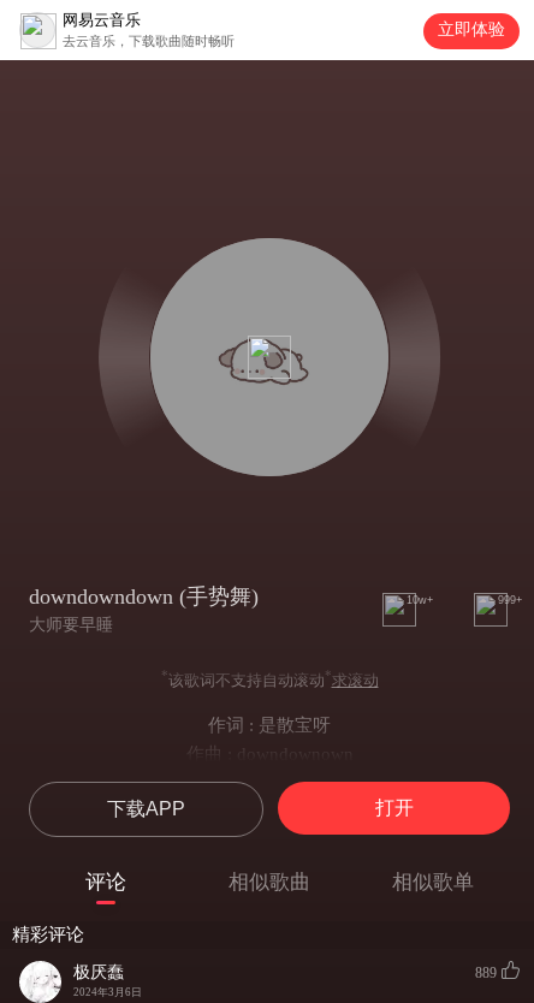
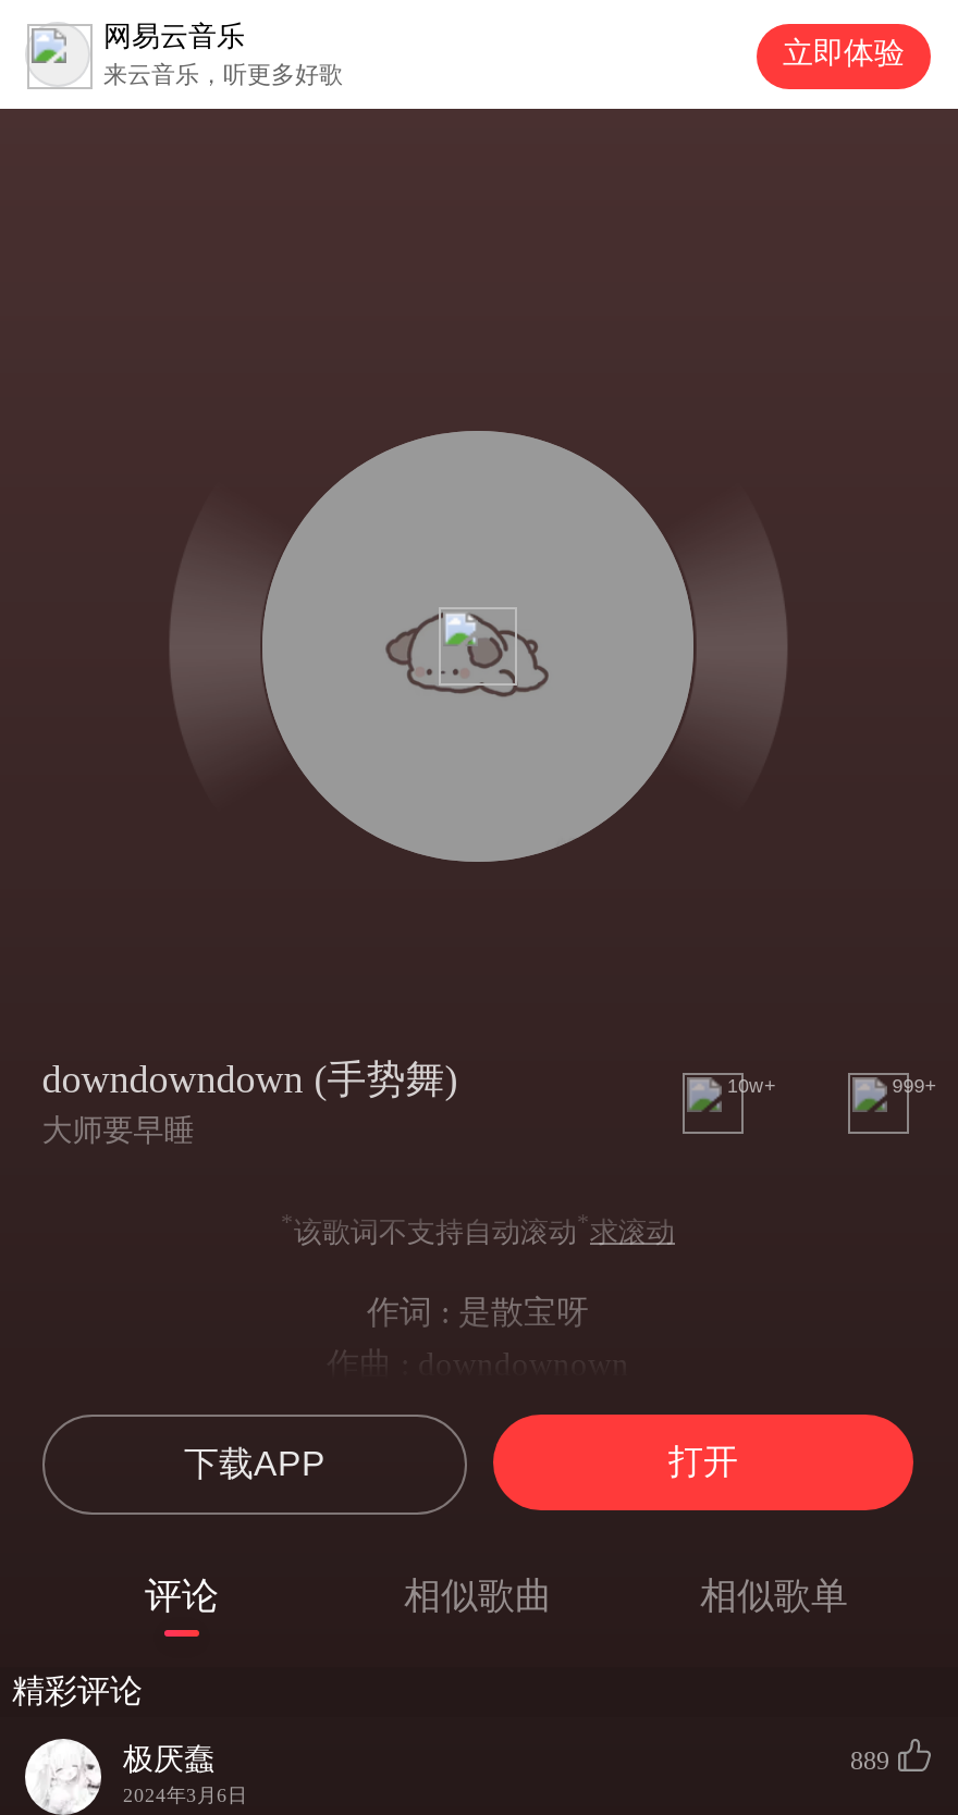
- 去云音乐，下载歌曲随时畅听
+ 来云音乐，听更多好歌
